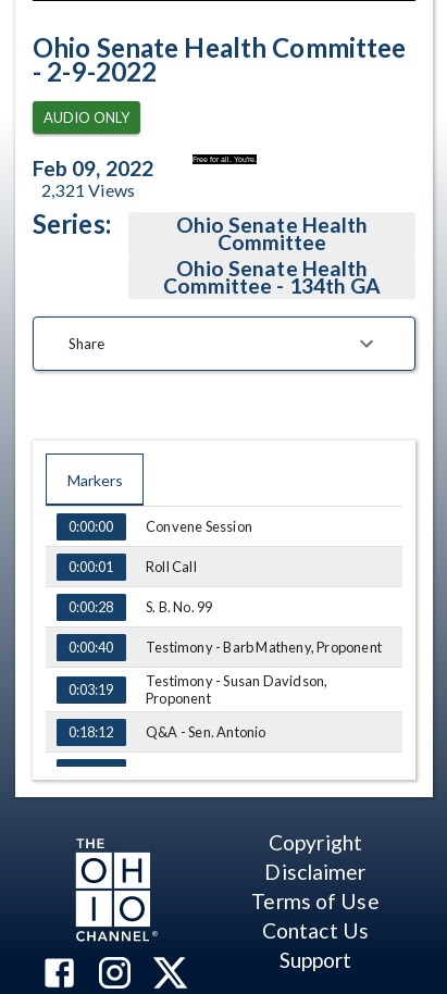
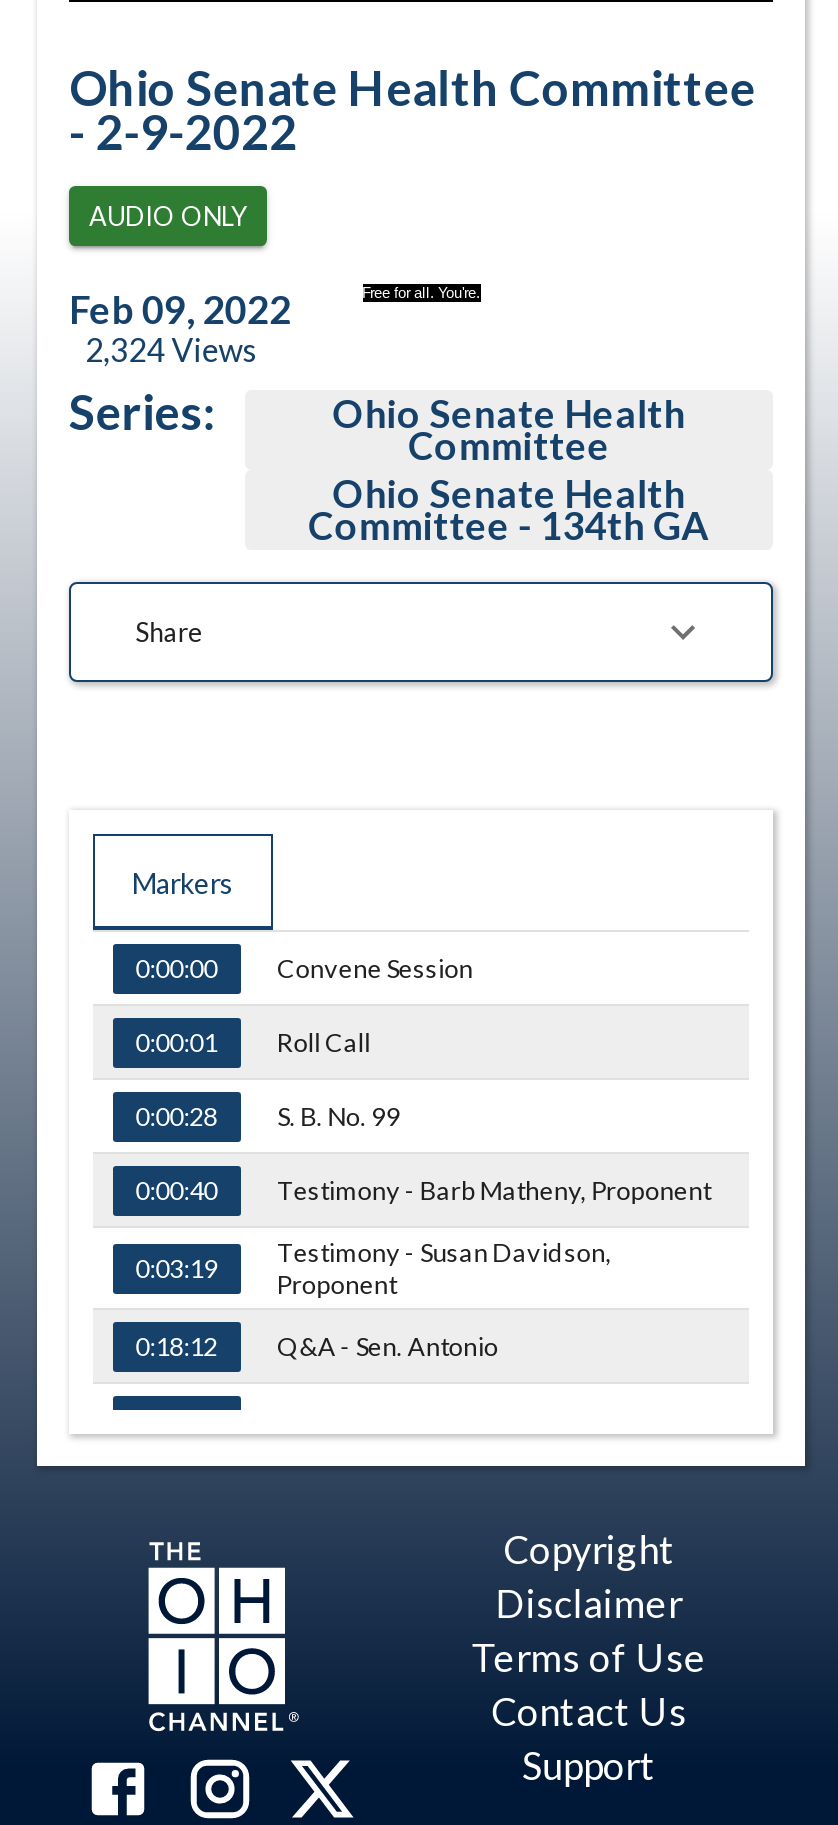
- 2,321 Views
+ 2,324 Views
